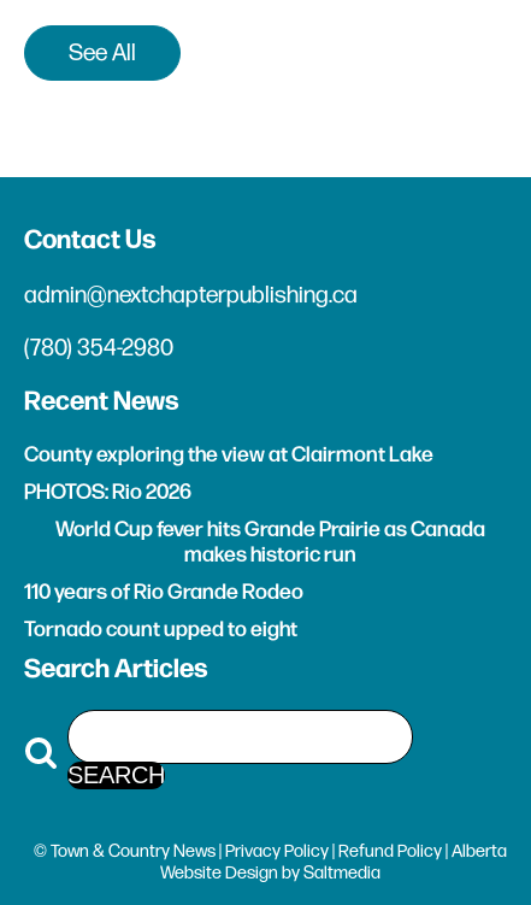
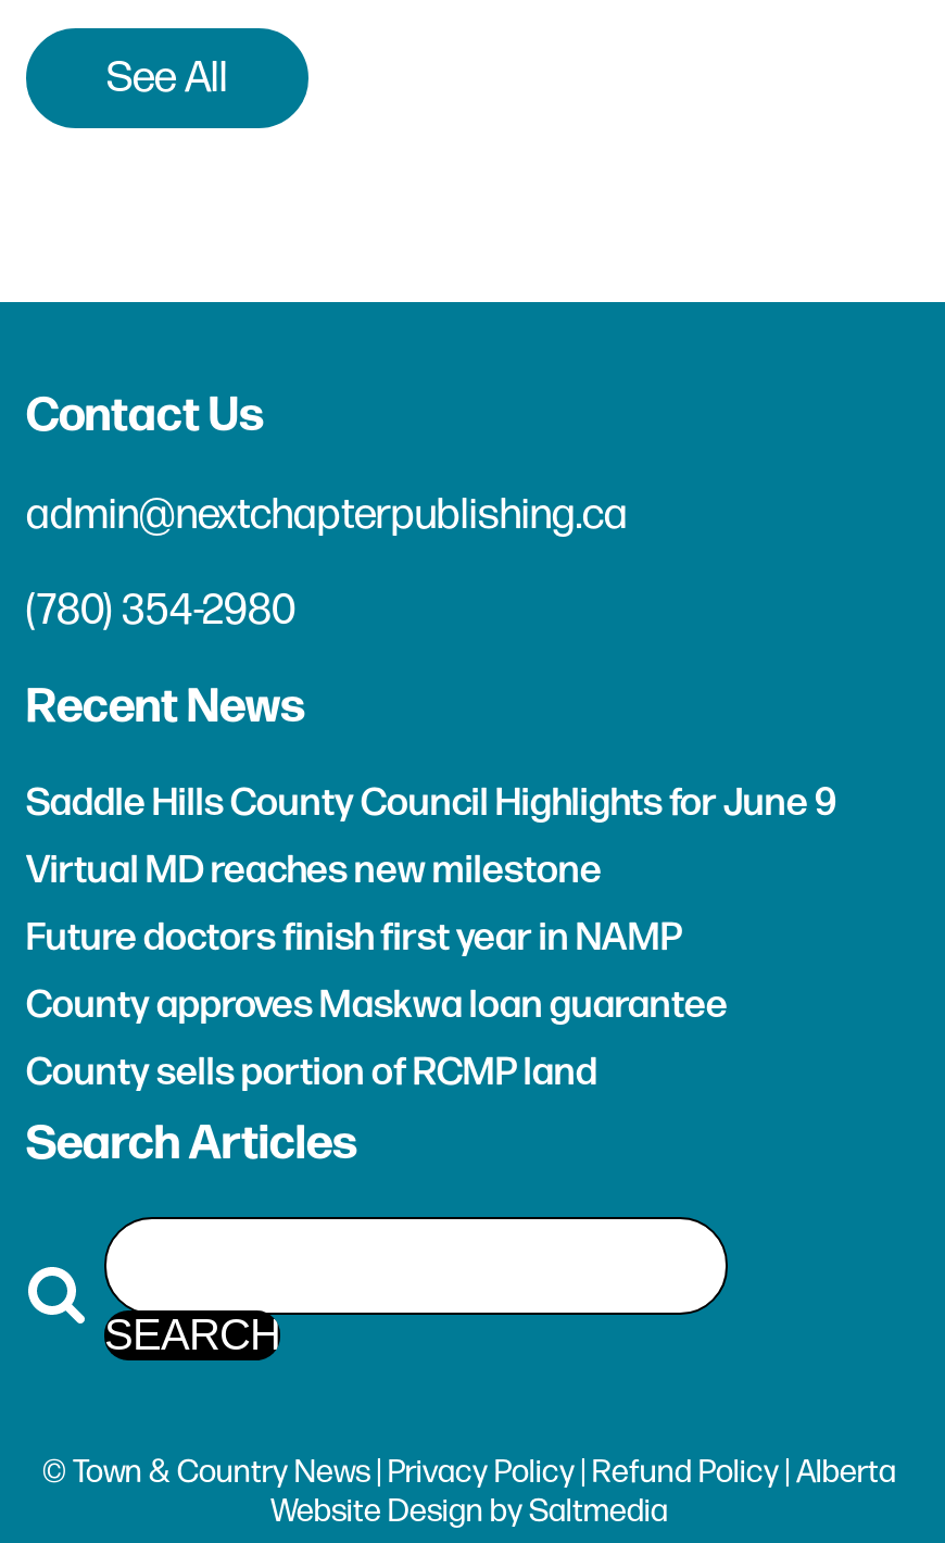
- County exploring the view at Clairmont Lake
+ Saddle Hills County Council Highlights for June 9

- PHOTOS: Rio 2026
+ Virtual MD reaches new milestone

- World Cup fever hits Grande Prairie as Canada
- makes historic run
+ Future doctors finish first year in NAMP

- 110 years of Rio Grande Rodeo
+ County approves Maskwa loan guarantee

- Tornado count upped to eight
+ County sells portion of RCMP land
